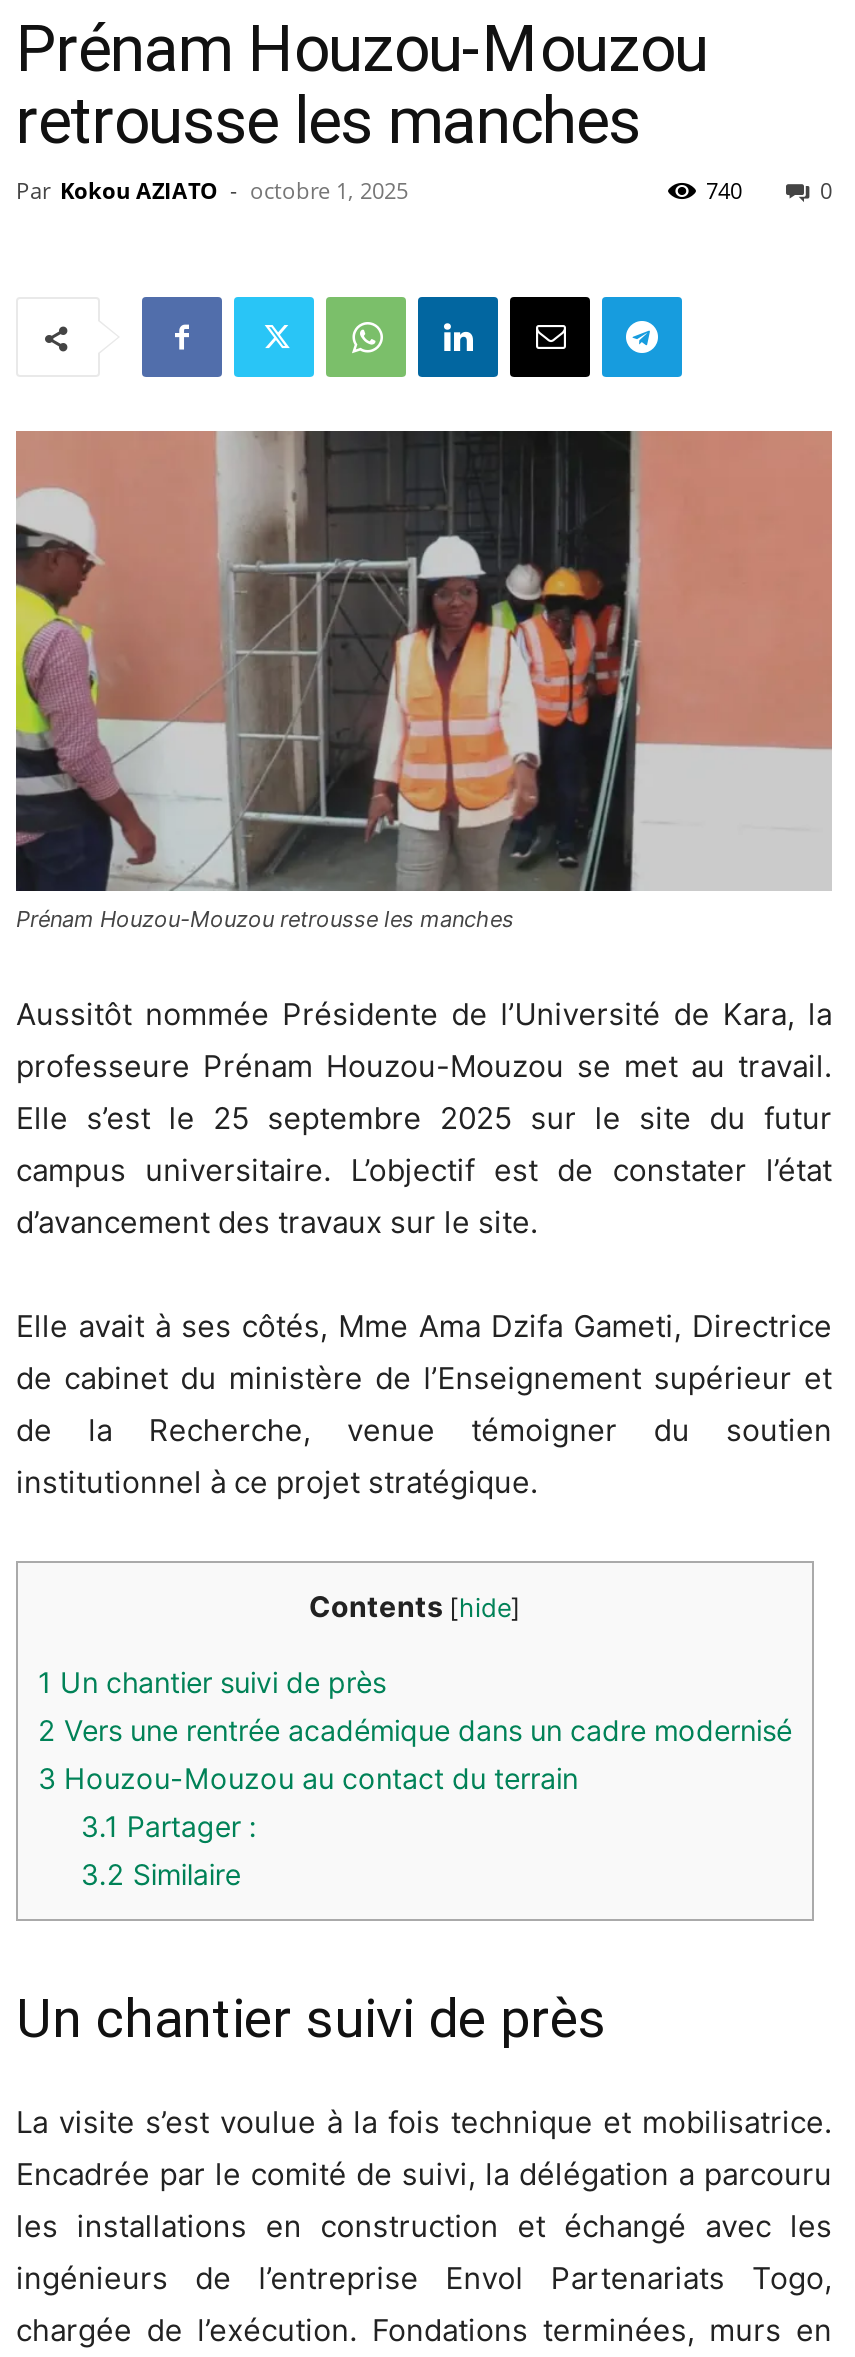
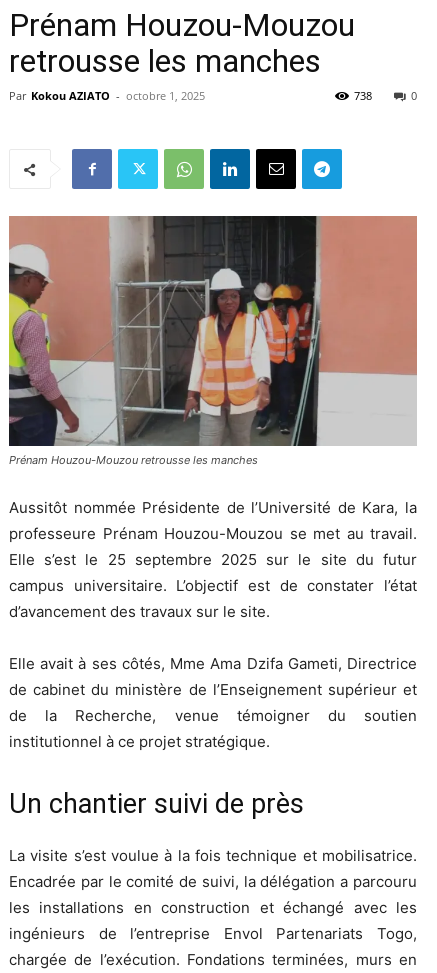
- 740
+ 738

- Contents [hide]
- 1 Un chantier suivi de près
- 2 Vers une rentrée académique dans un cadre modernisé
- 3 Houzou-Mouzou au contact du terrain
- 3.1 Partager :
- 3.2 Similaire
